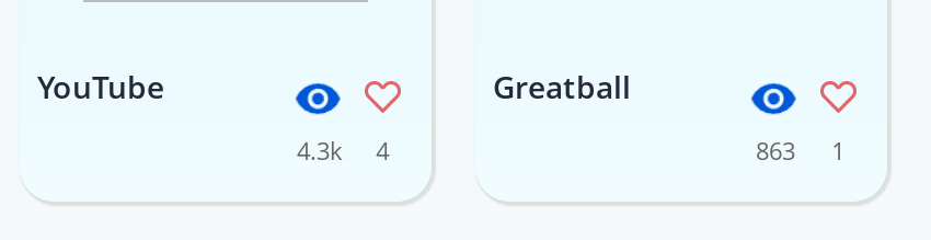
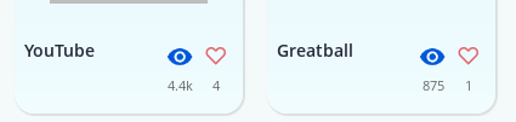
- 4.3k 4
+ 4.4k 4

- 863 1
+ 875 1
